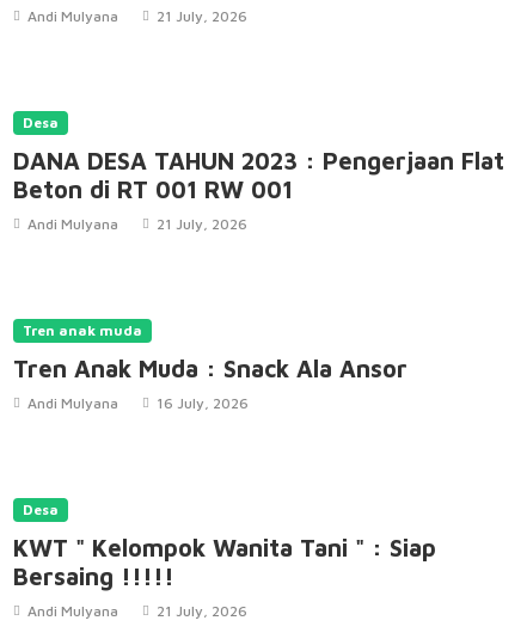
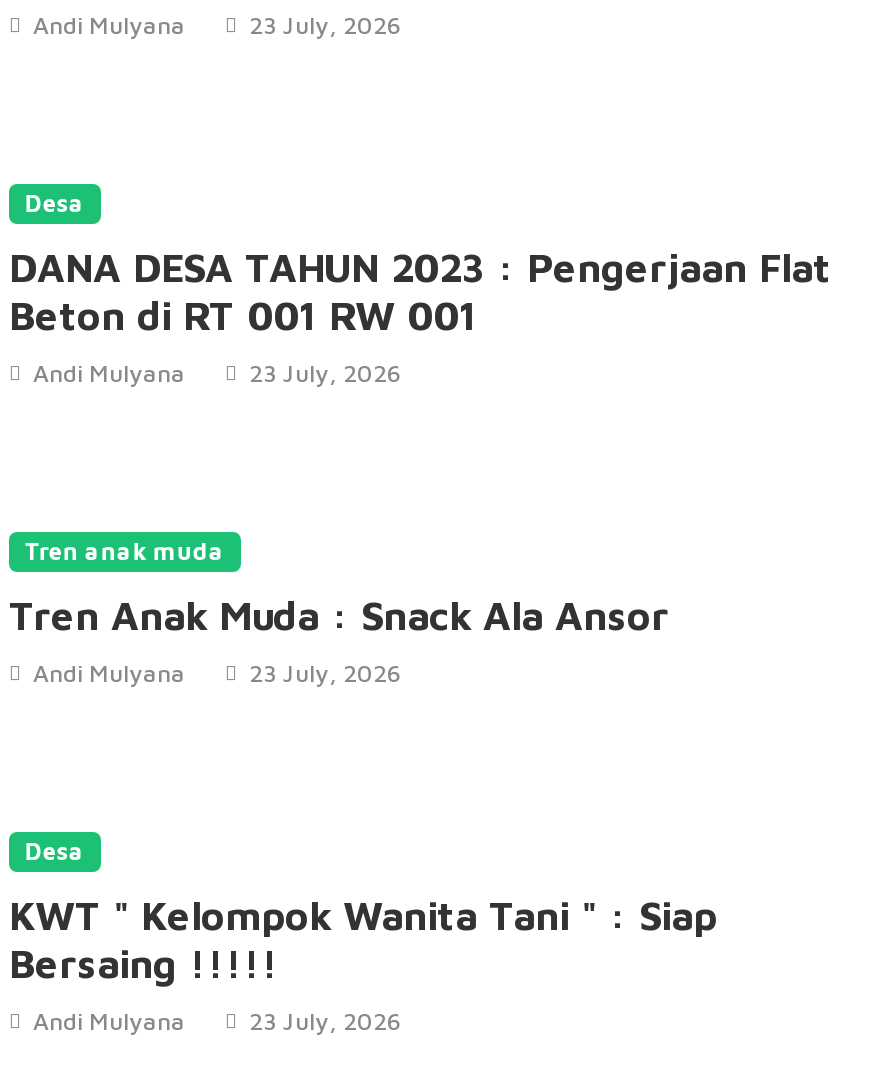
- 21 July, 2026
+ 23 July, 2026

- 21 July, 2026
+ 23 July, 2026

- 16 July, 2026
+ 23 July, 2026

- 21 July, 2026
+ 23 July, 2026
